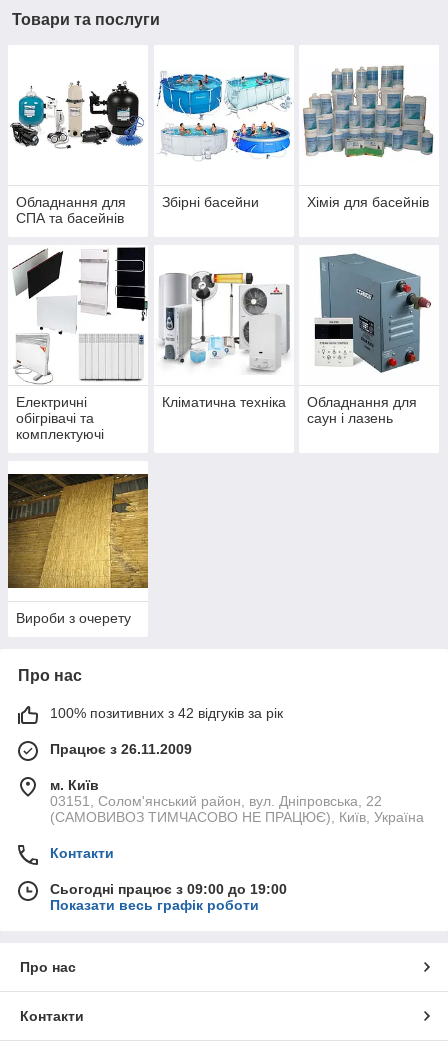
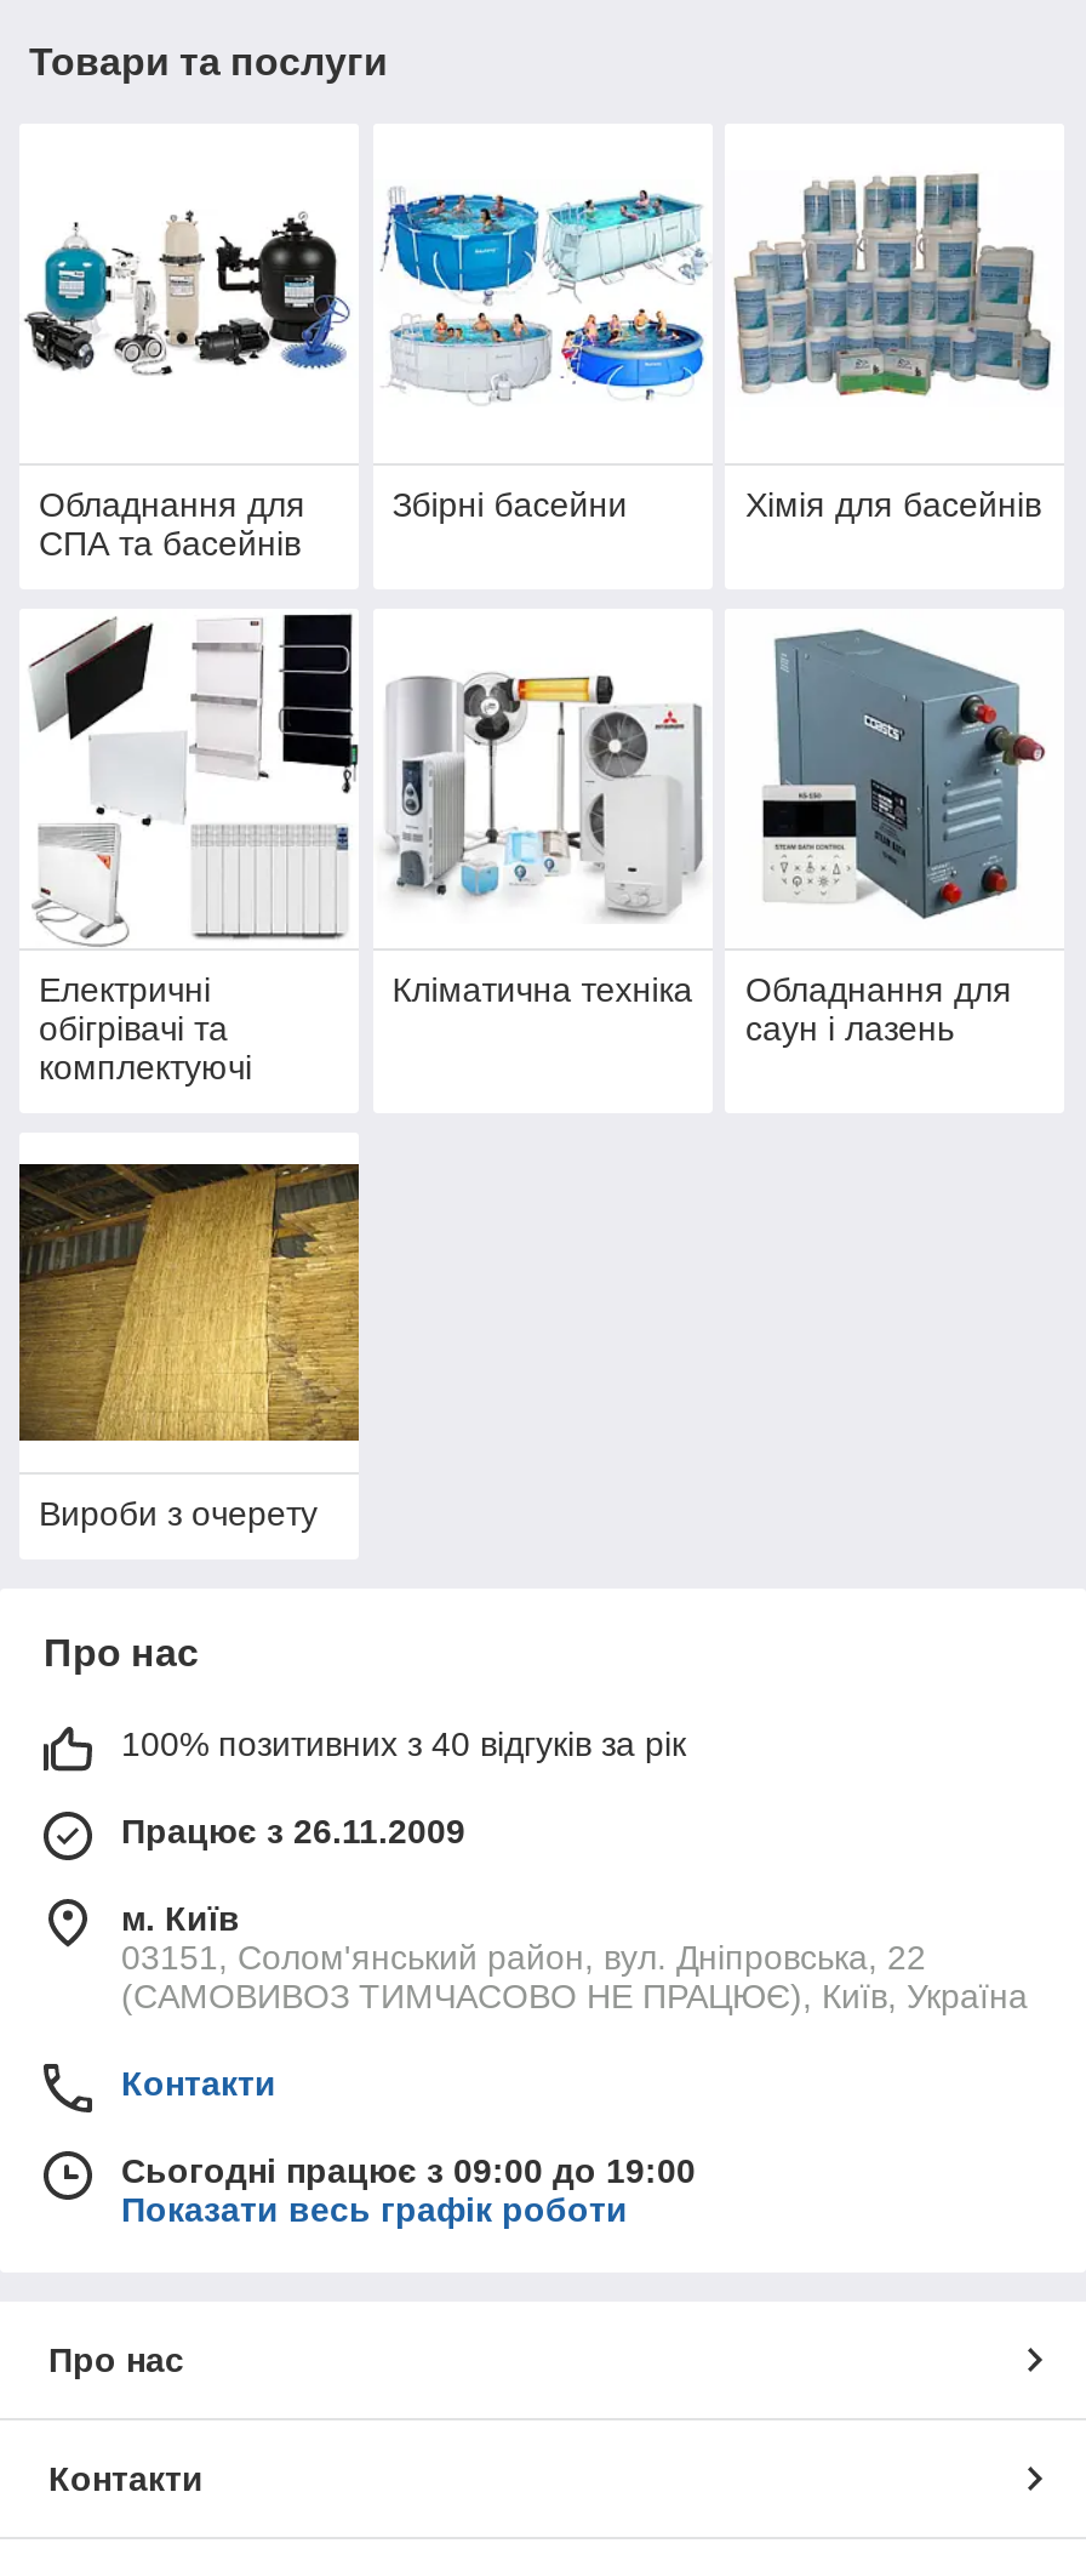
- 100% позитивних з 42 відгуків за рік
+ 100% позитивних з 40 відгуків за рік
